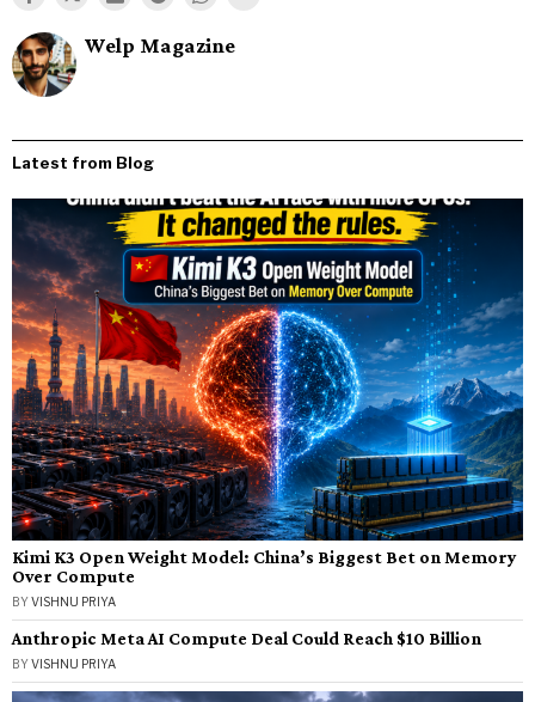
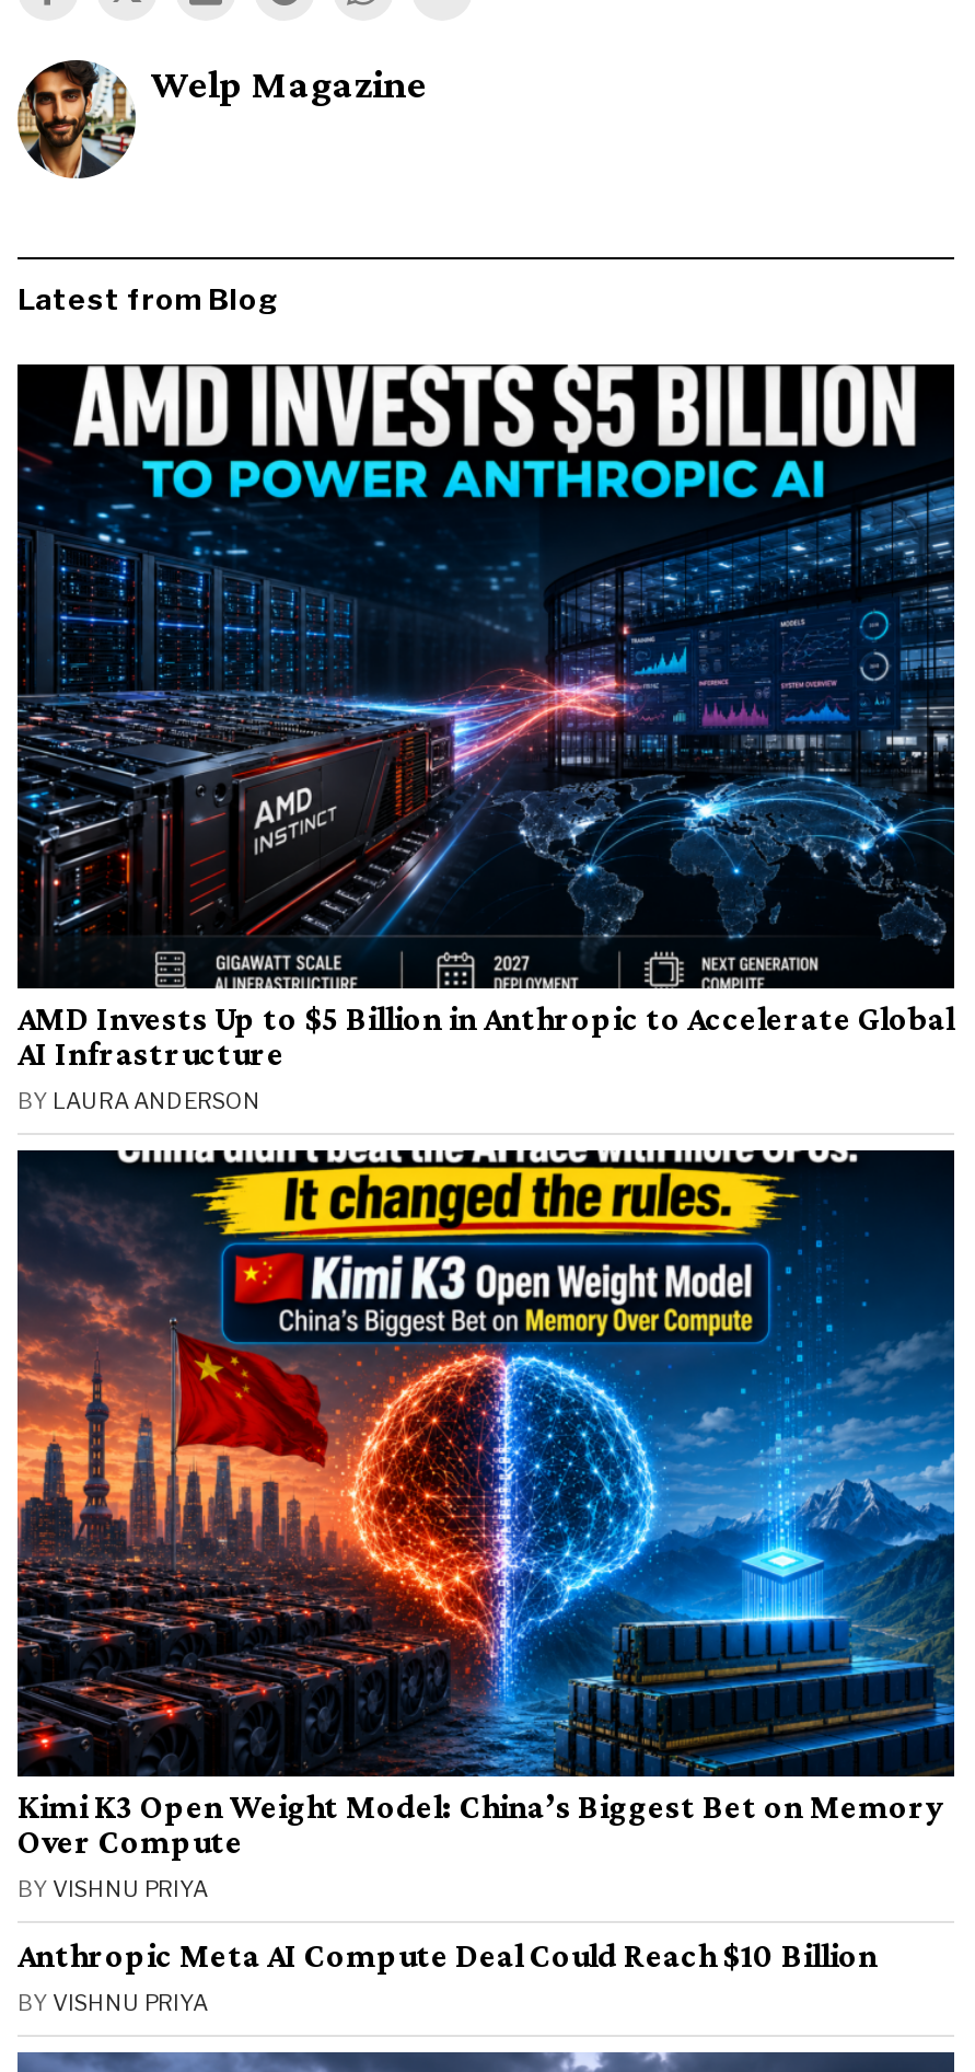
+ [image]
+ AMD Invests Up to $5 Billion in Anthropic to Accelerate Global
+ AI Infrastructure
+ BY LAURA ANDERSON
